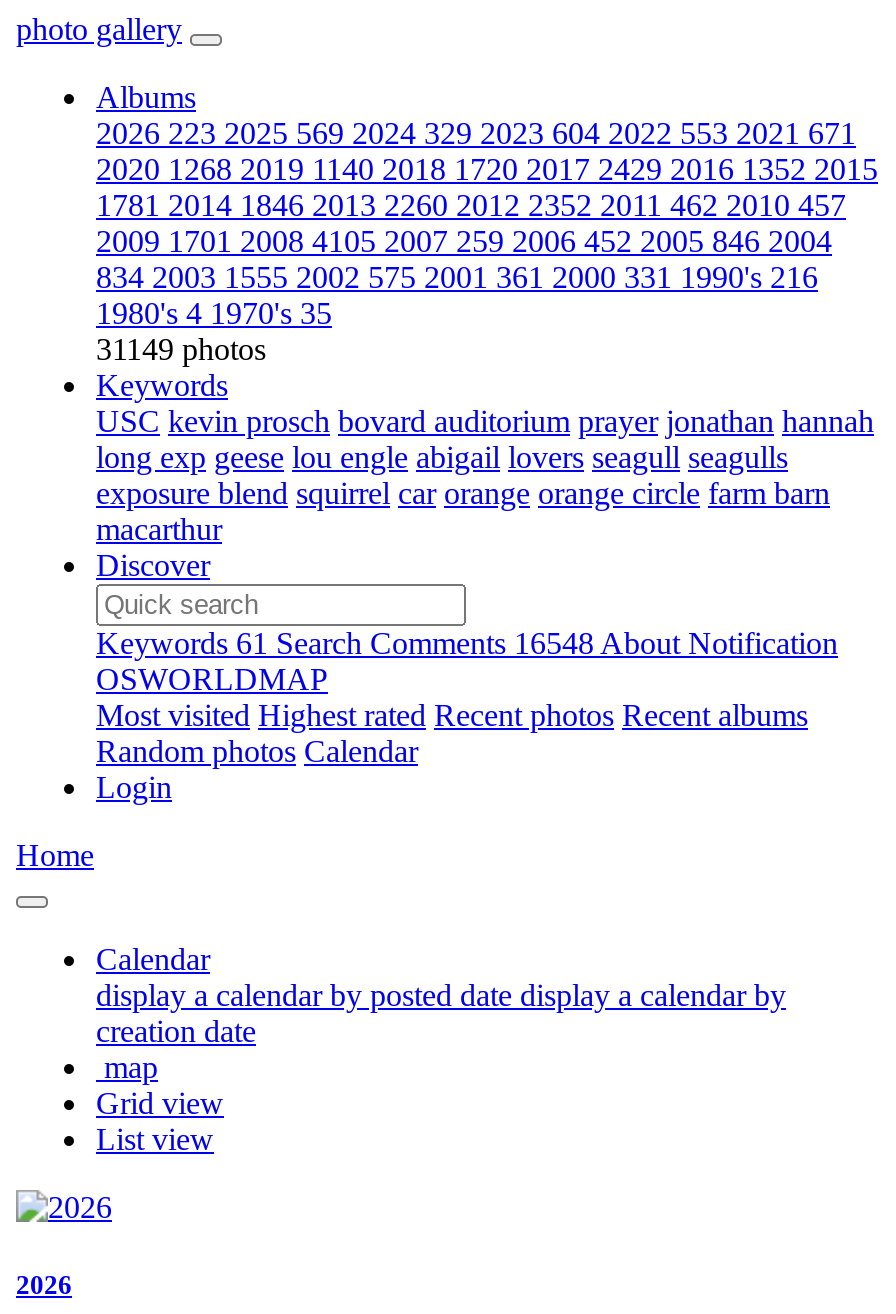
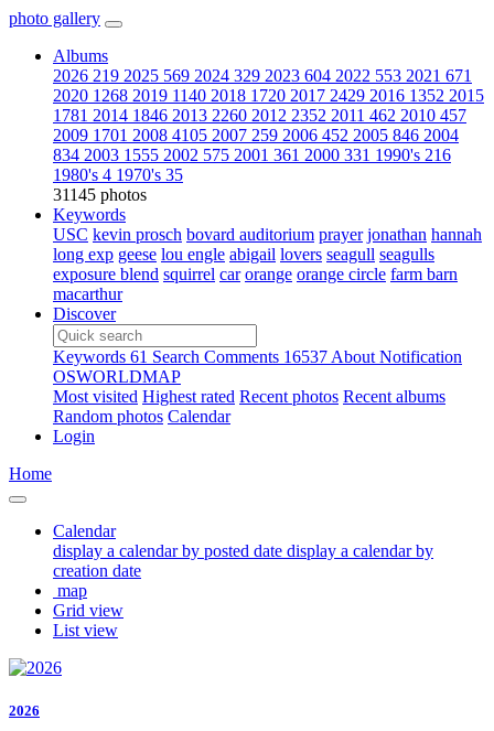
- 2026 223 2025 569 2024 329 2023 604 2022 553 2021 671
+ 2026 219 2025 569 2024 329 2023 604 2022 553 2021 671

- 31149 photos
+ 31145 photos

- Keywords61 SearchComments 16548 About Notification
+ Keywords61 SearchComments 16537 About Notification
